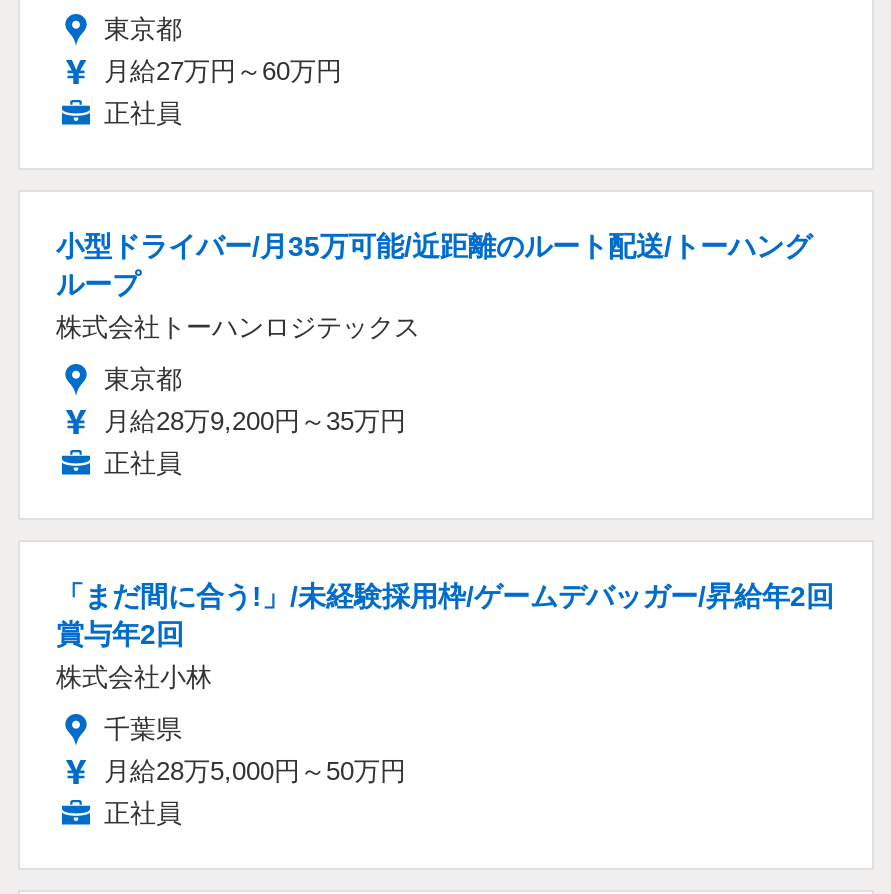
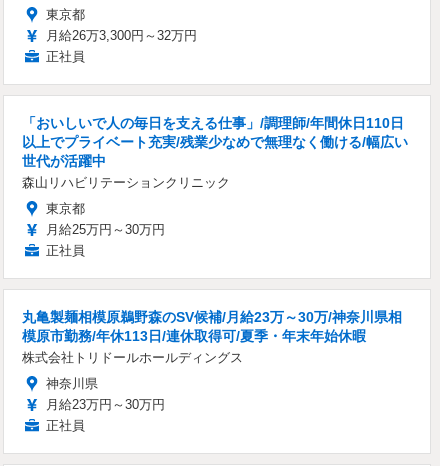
- 月給27万円～60万円
+ 月給26万3,300円～32万円

- 小型ドライバー/月35万可能/近距離のルート配送/トーハング
- ループ
- 株式会社トーハンロジテックス
+ 「おいしいで人の毎日を支える仕事」/調理師/年間休日110日
+ 以上でプライベート充実/残業少なめで無理なく働ける/幅広い
+ 世代が活躍中
+ 森山リハビリテーションクリニック

- 月給28万9,200円～35万円
+ 月給25万円～30万円

- 「まだ間に合う!」/未経験採用枠/ゲームデバッガー/昇給年2回
- 賞与年2回
- 株式会社小林
+ 丸亀製麺相模原鵜野森のSV候補/月給23万～30万/神奈川県相
+ 模原市勤務/年休113日/連休取得可/夏季・年末年始休暇
+ 株式会社トリドールホールディングス

- 千葉県
- 月給28万5,000円～50万円
+ 神奈川県
+ 月給23万円～30万円
